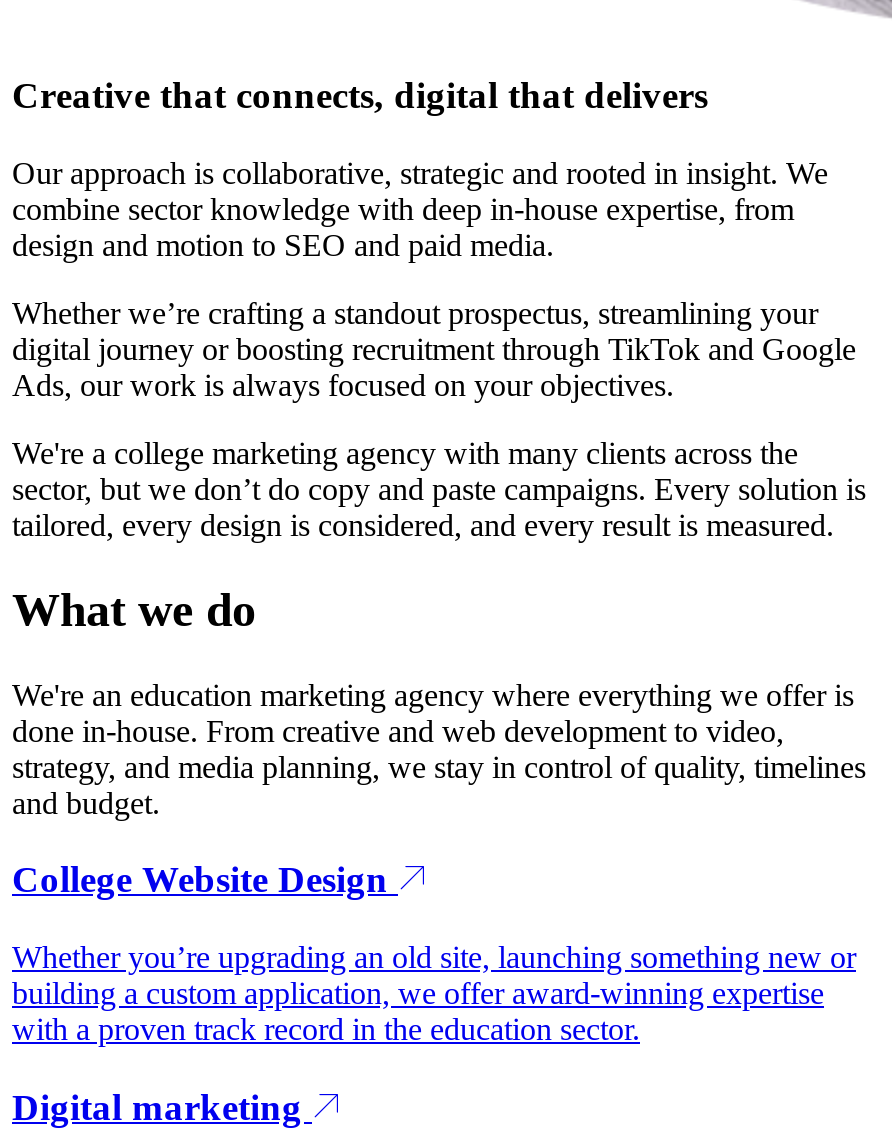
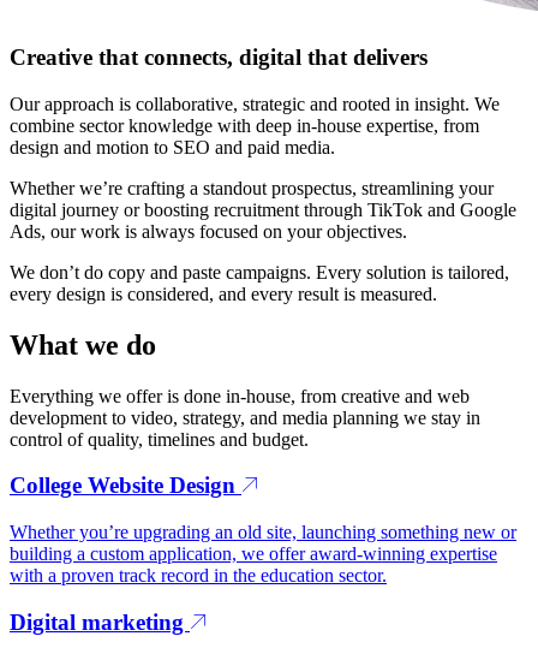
- We're a college marketing agency with many clients across the
- sector, but we don’t do copy and paste campaigns. Every solution is
- tailored, every design is considered, and every result is measured.
+ We don’t do copy and paste campaigns. Every solution is tailored,
+ every design is considered, and every result is measured.

- We're an education marketing agency where everything we offer is
- done in-house. From creative and web development to video,
- strategy, and media planning, we stay in control of quality, timelines
- and budget.
+ Everything we offer is done in-house, from creative and web
+ development to video, strategy, and media planning we stay in
+ control of quality, timelines and budget.
